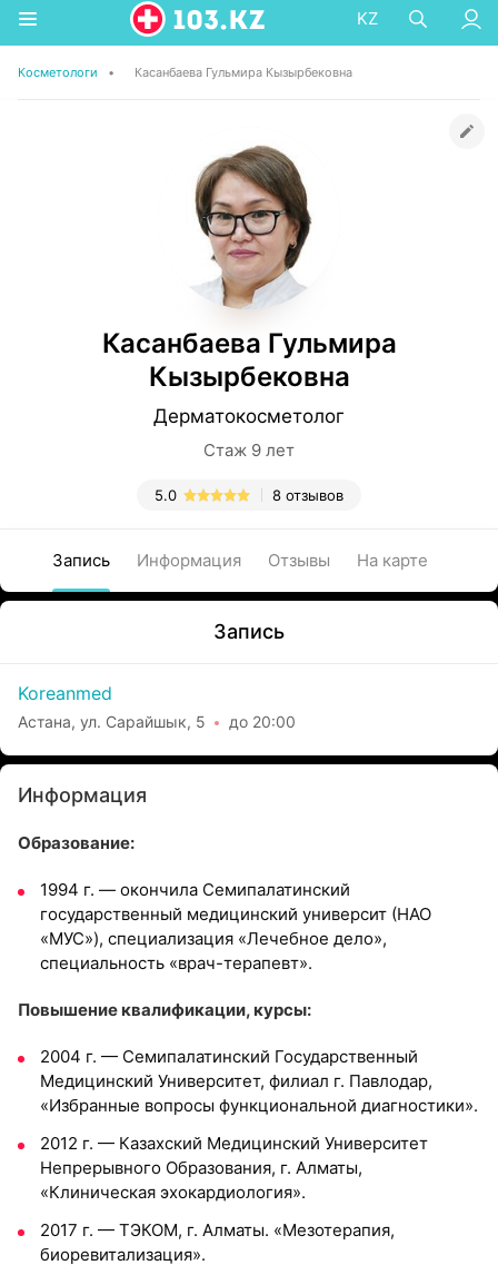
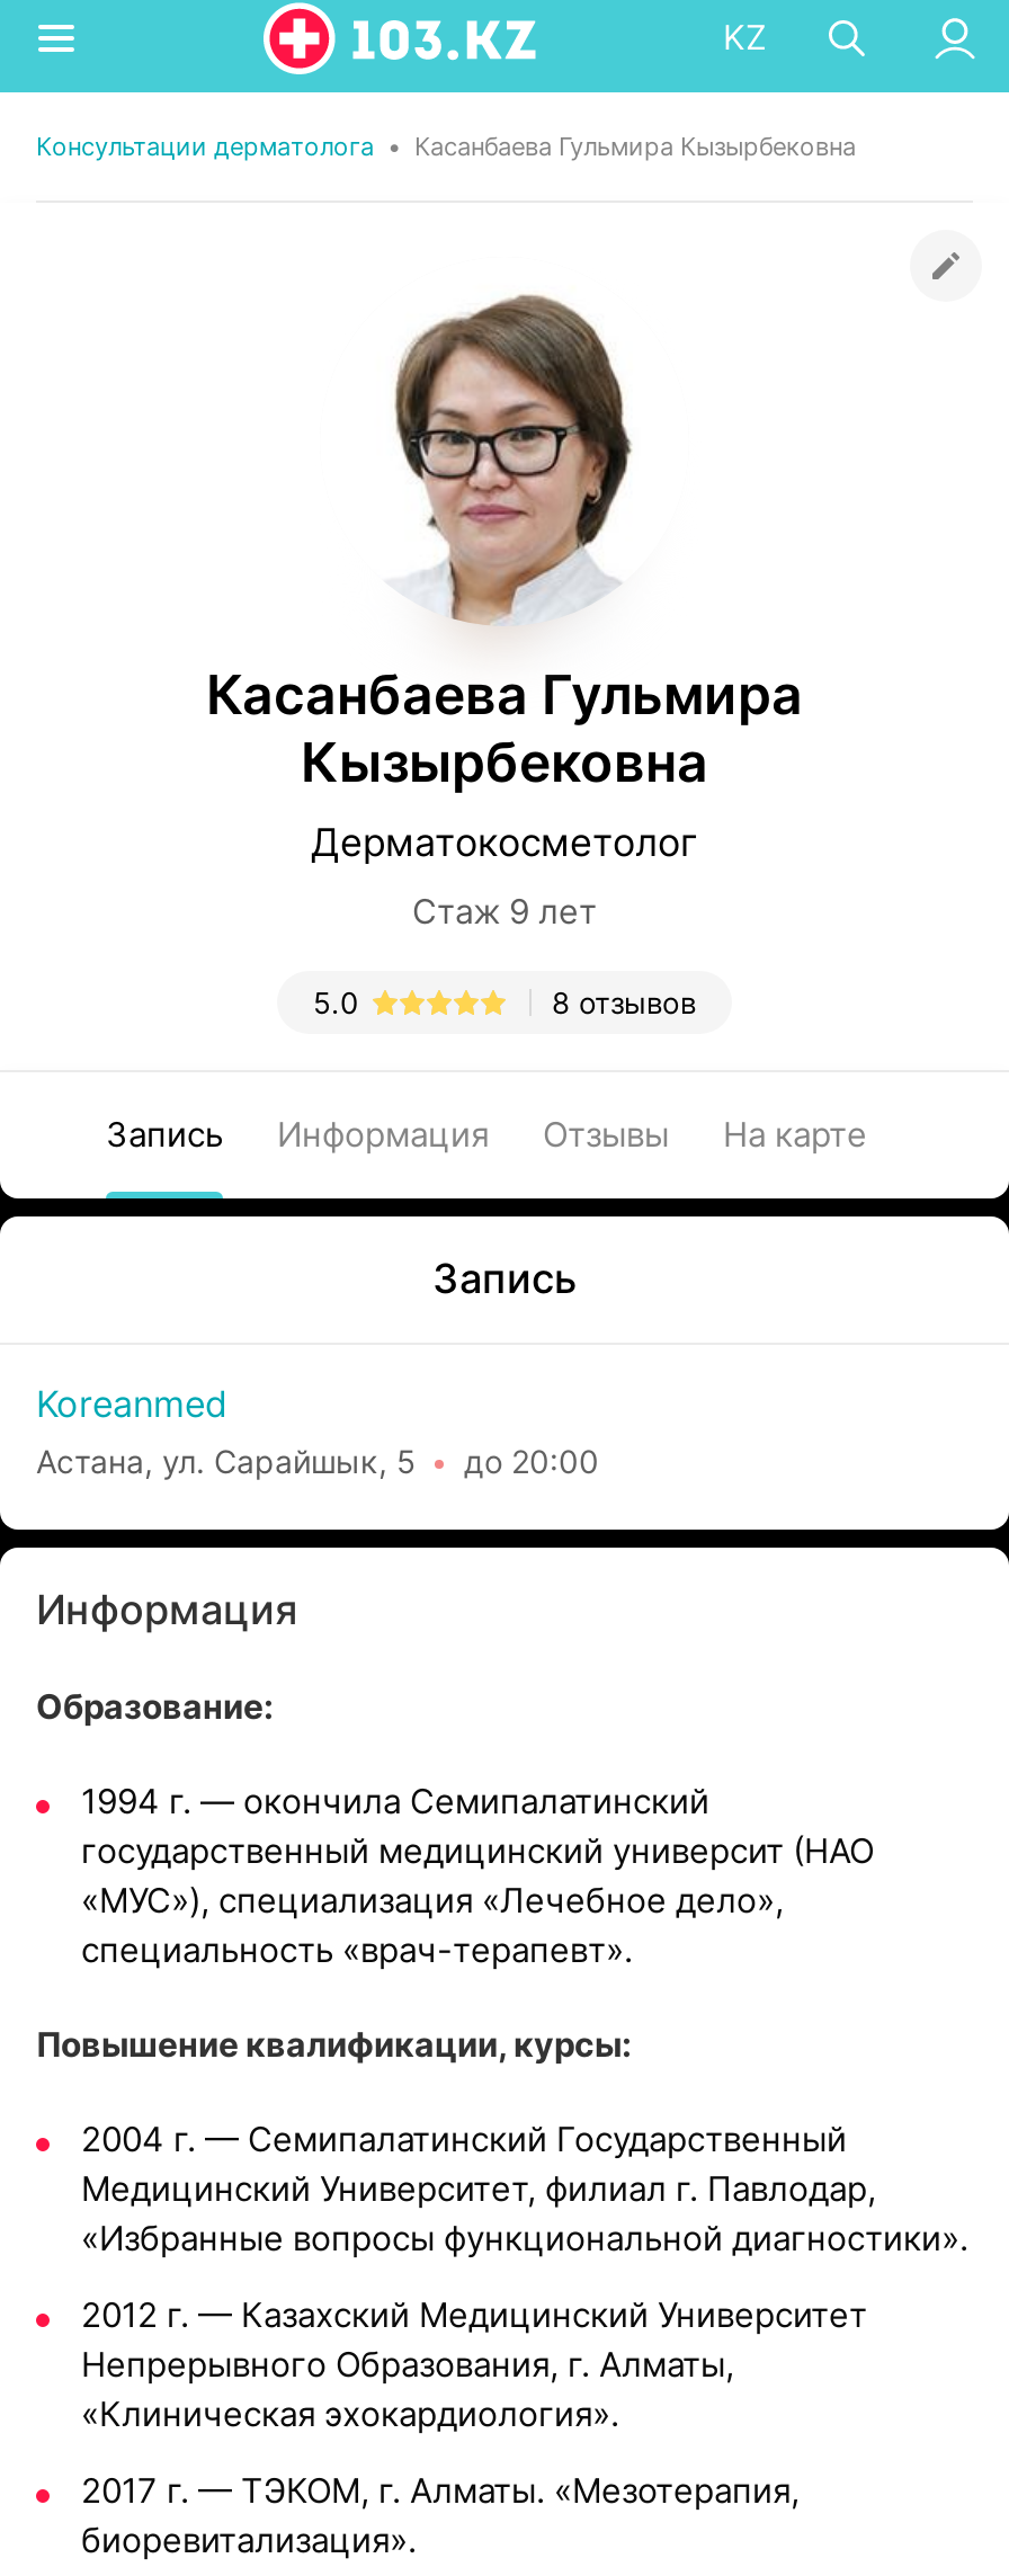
- Косметологи •
- Касанбаева Гульмира Кызырбековна
+ Консультации дерматолога • Касанбаева Гульмира Кызырбековна
